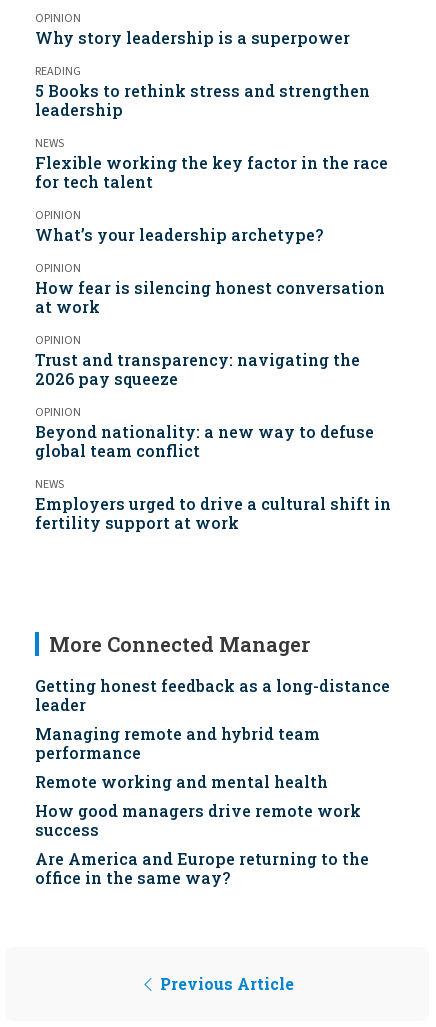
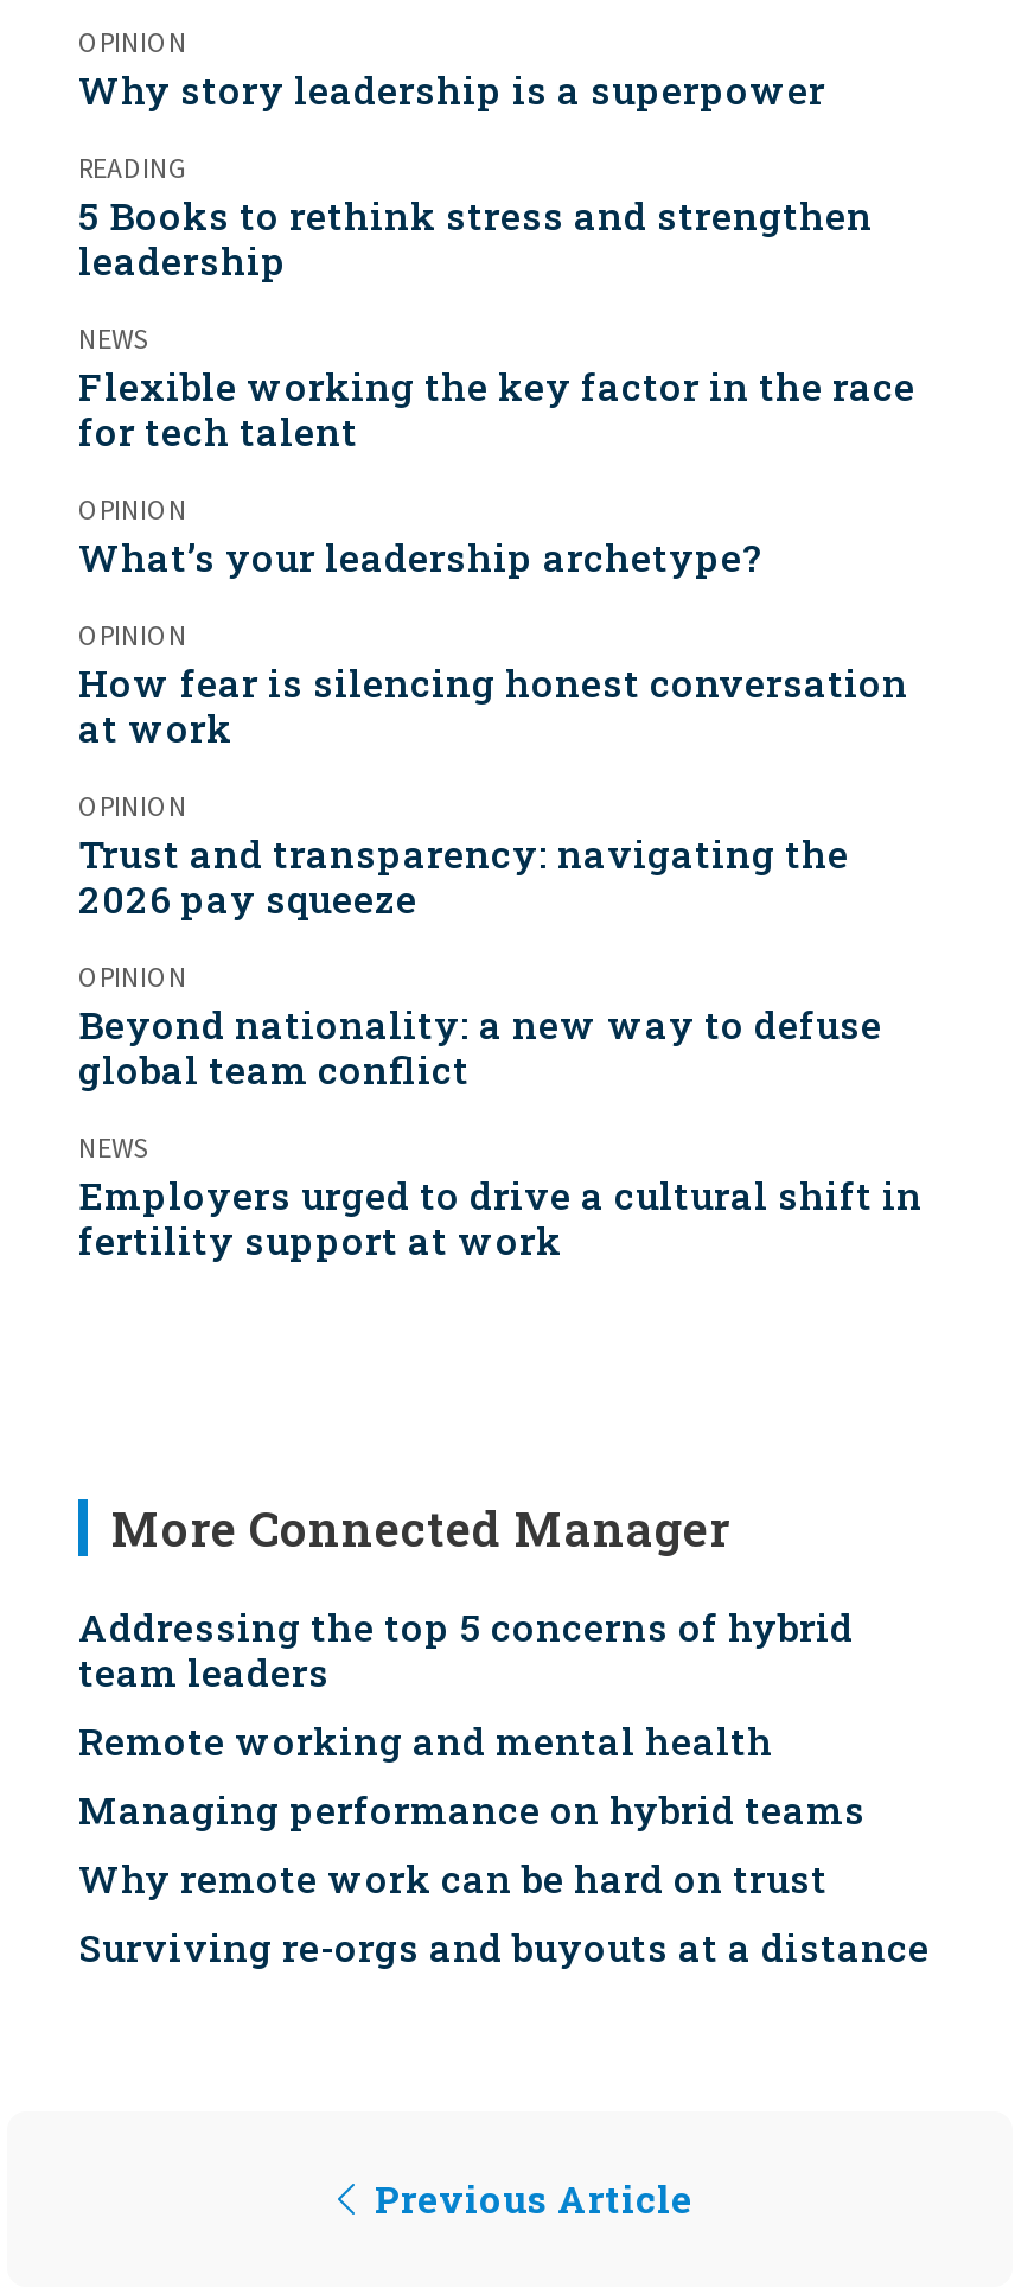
- Getting honest feedback as a long-distance
- leader
- Managing remote and hybrid team
- performance
+ Addressing the top 5 concerns of hybrid
+ team leaders

- How good managers drive remote work
- success
- Are America and Europe returning to the
- office in the same way?
+ Managing performance on hybrid teams
+ Why remote work can be hard on trust
+ Surviving re-orgs and buyouts at a distance
